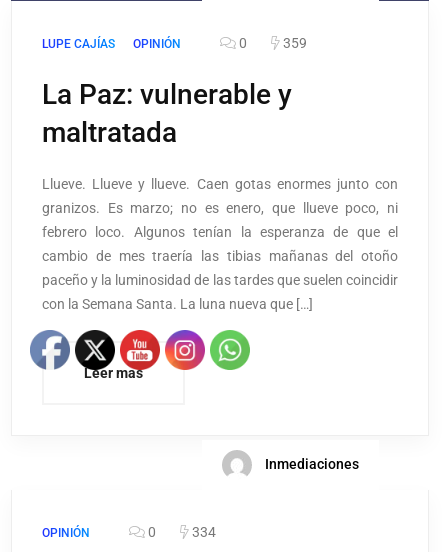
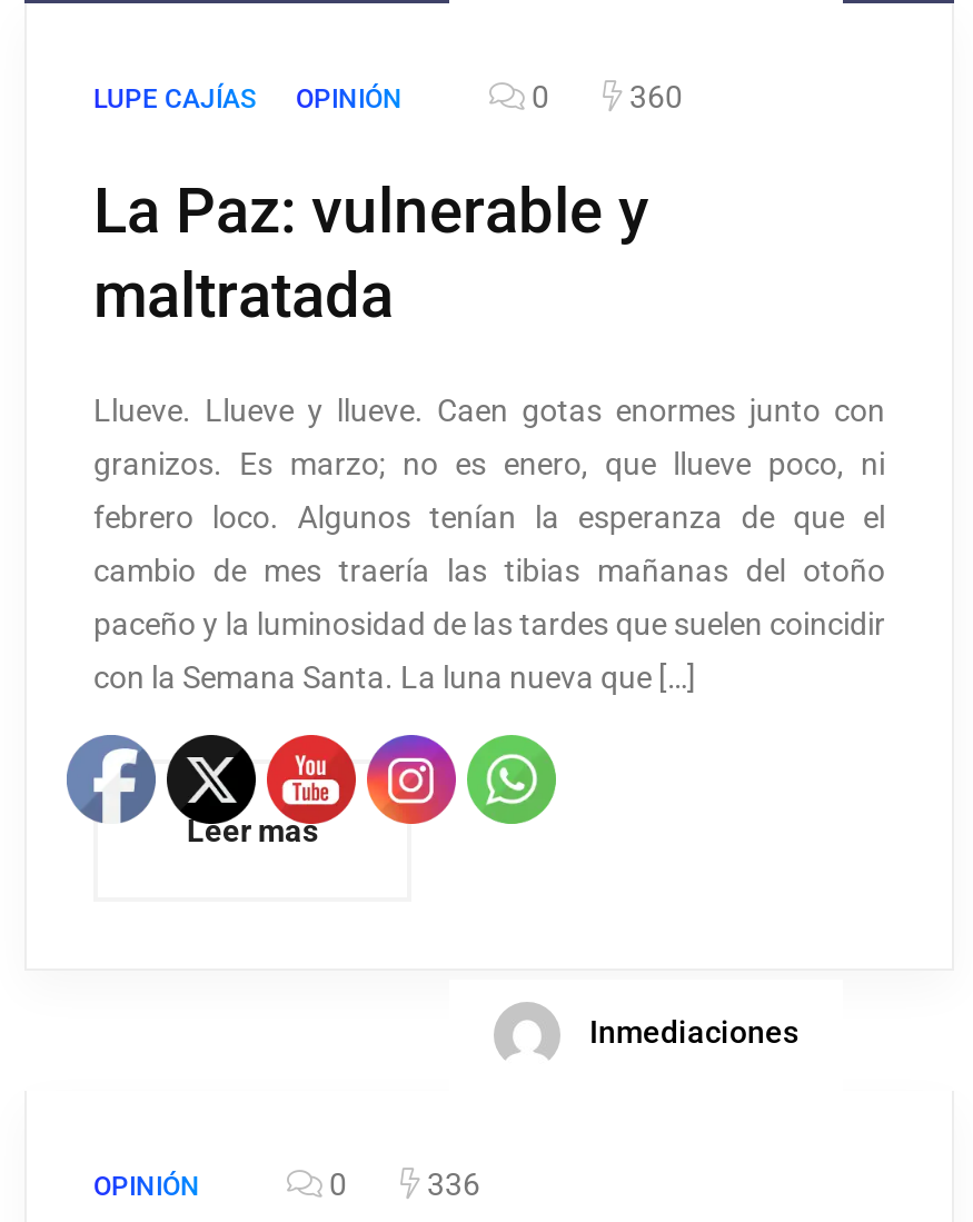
- 359
+ 360

- 334
+ 336
